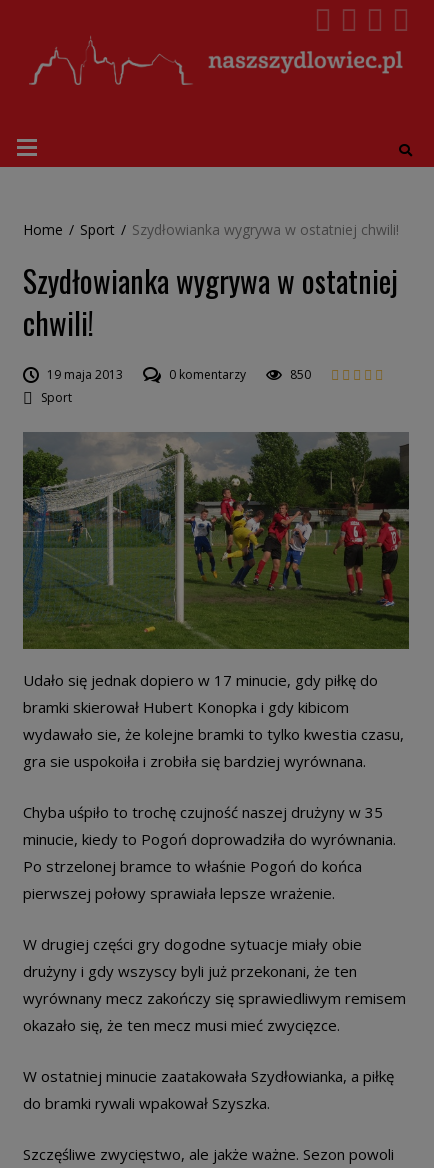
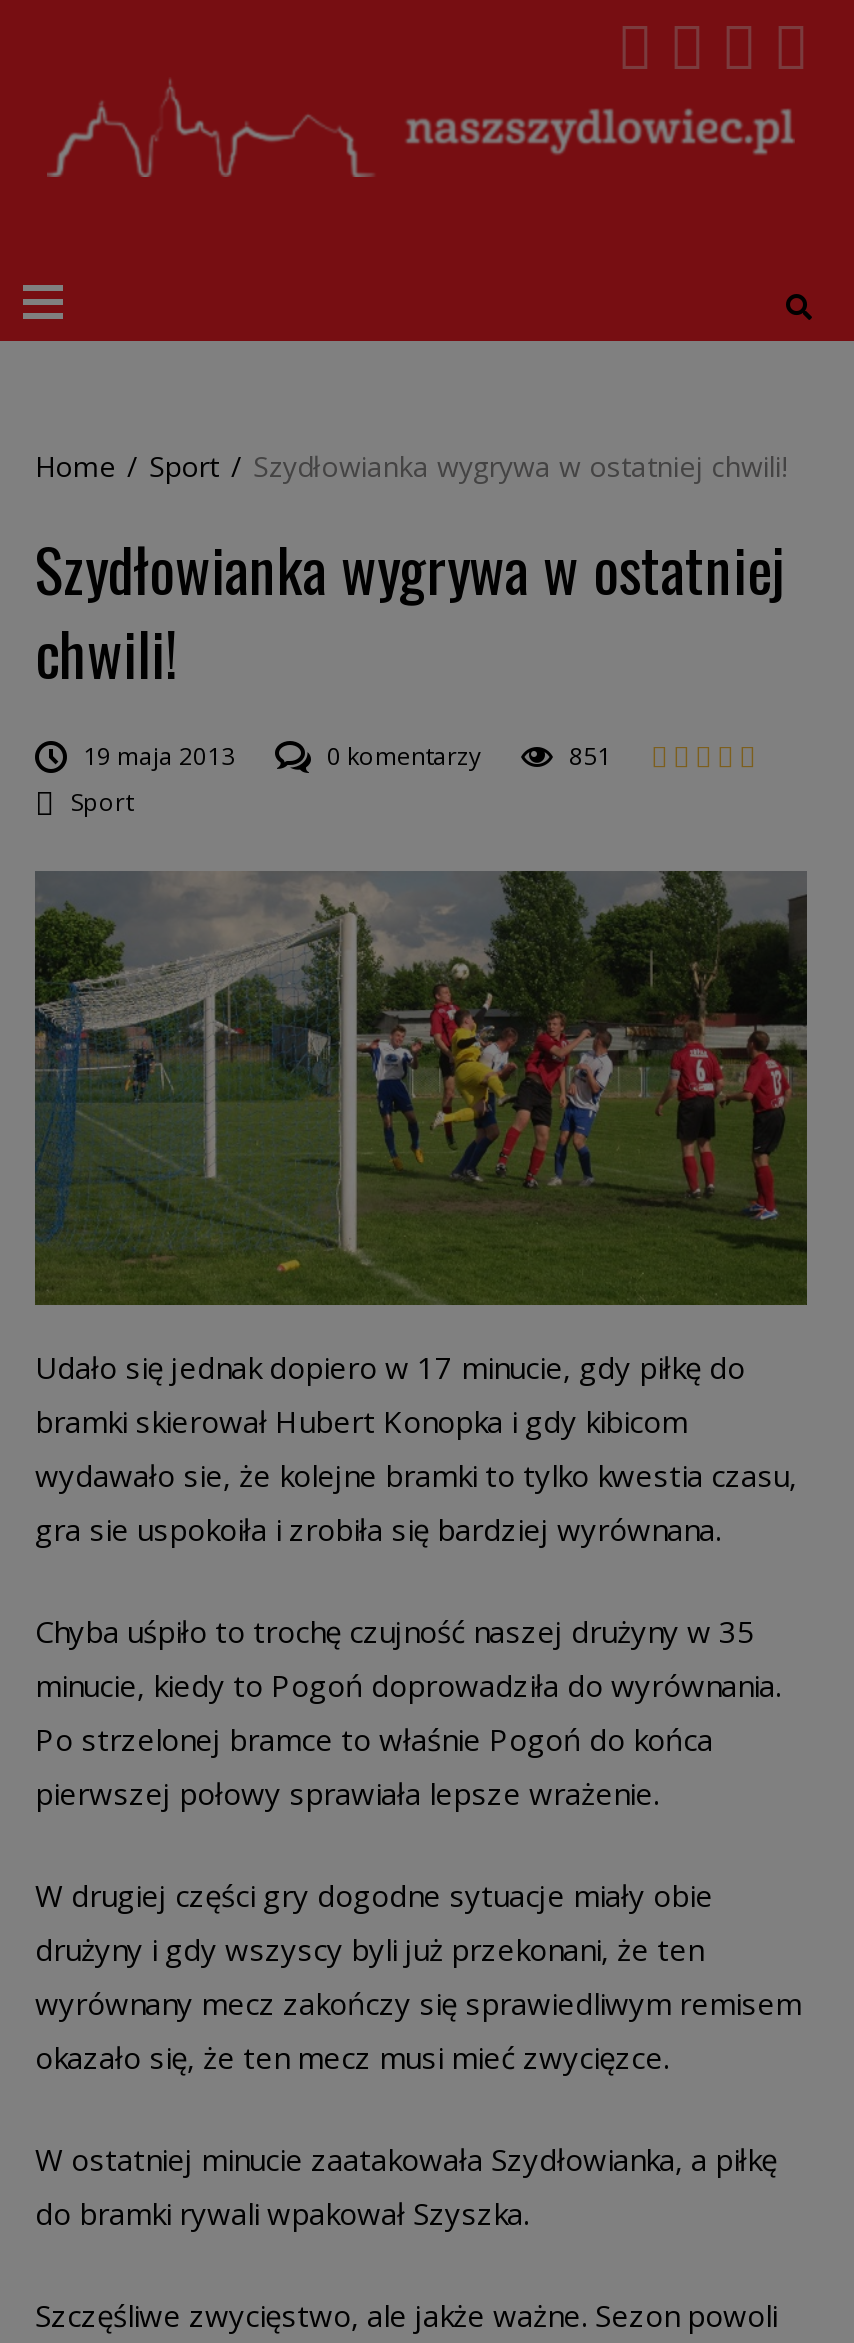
- 850
+ 851
